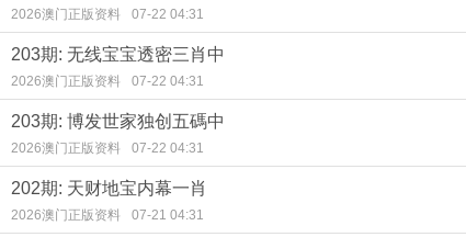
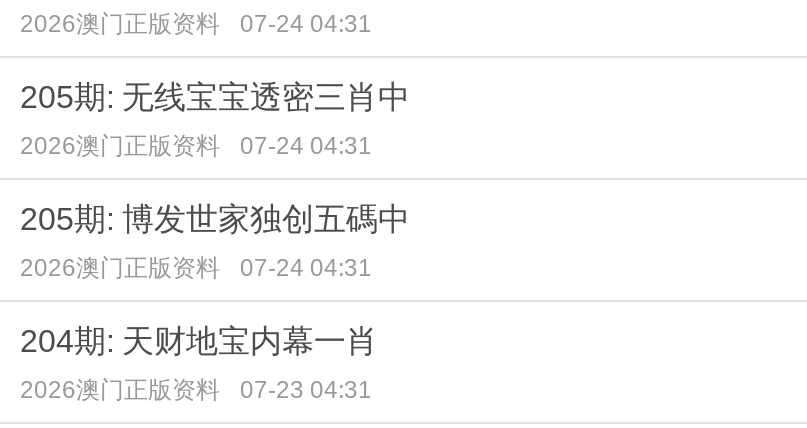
- 2026澳门正版资料 07-22 04:31
+ 2026澳门正版资料 07-24 04:31

- 203期: 无线宝宝透密三肖中
+ 205期: 无线宝宝透密三肖中

- 2026澳门正版资料 07-22 04:31
+ 2026澳门正版资料 07-24 04:31

- 203期: 博发世家独创五碼中
+ 205期: 博发世家独创五碼中

- 2026澳门正版资料 07-22 04:31
+ 2026澳门正版资料 07-24 04:31

- 202期: 天财地宝内幕一肖
+ 204期: 天财地宝内幕一肖

- 2026澳门正版资料 07-21 04:31
+ 2026澳门正版资料 07-23 04:31
